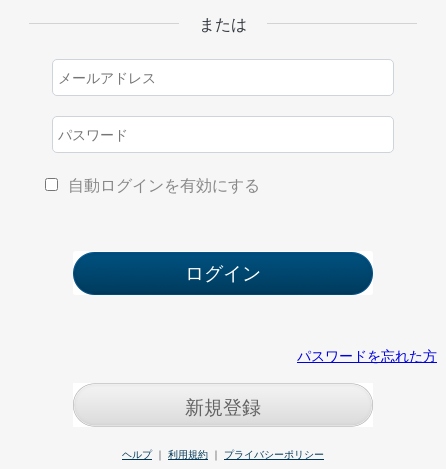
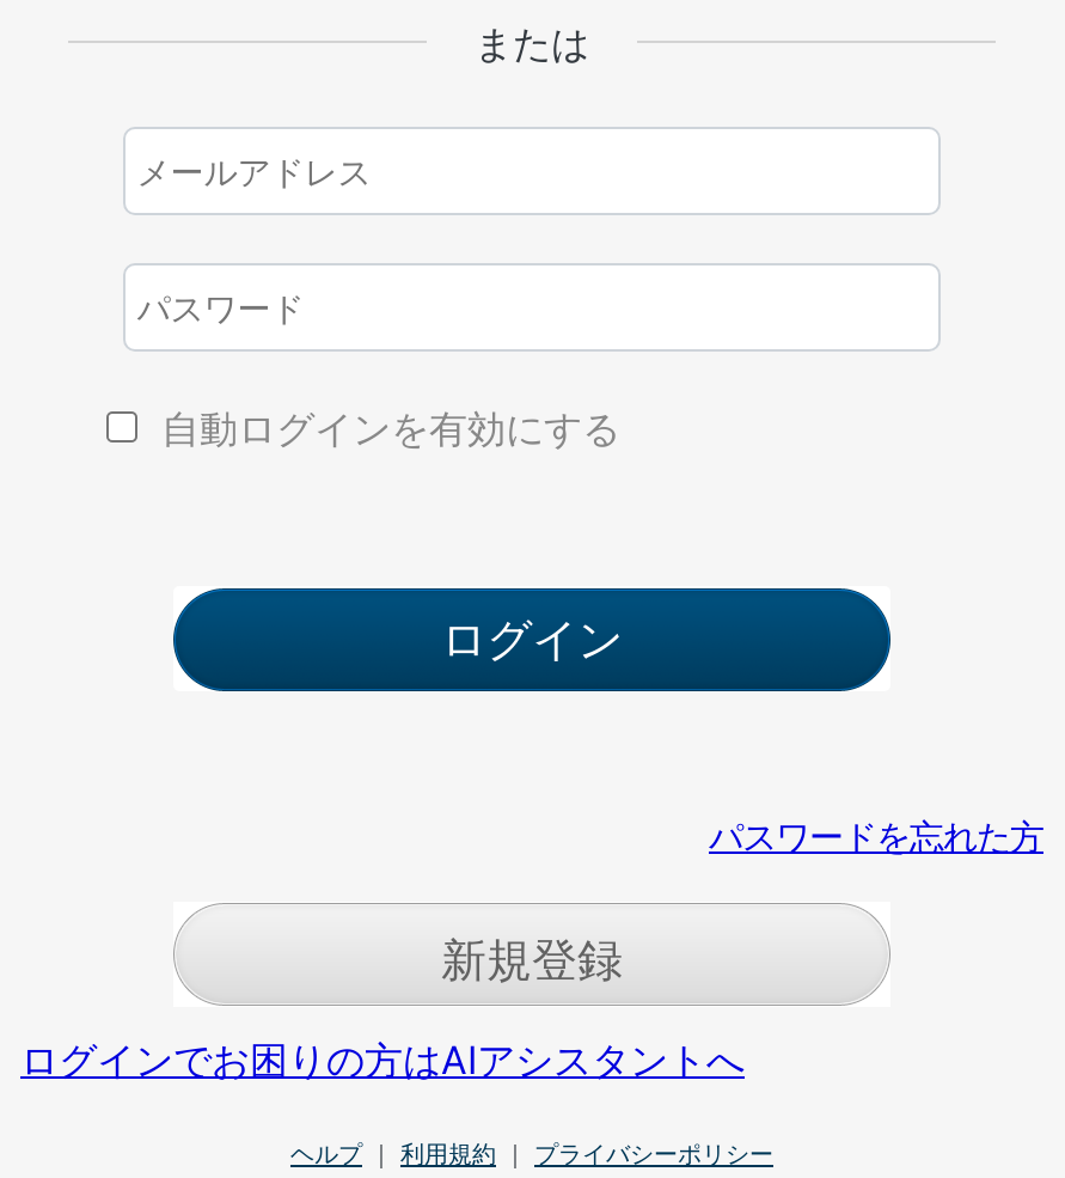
+ ログインでお困りの方はAIアシスタントへ
